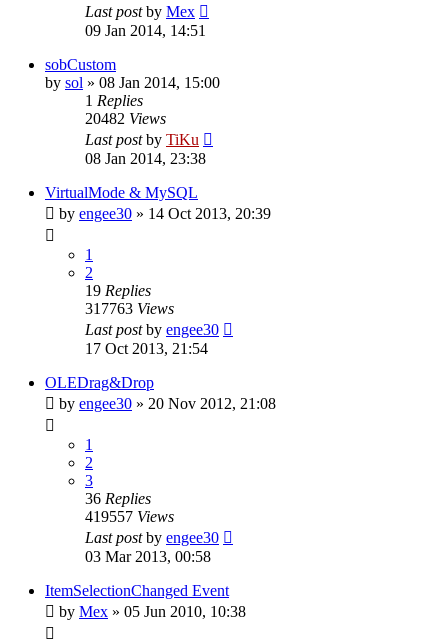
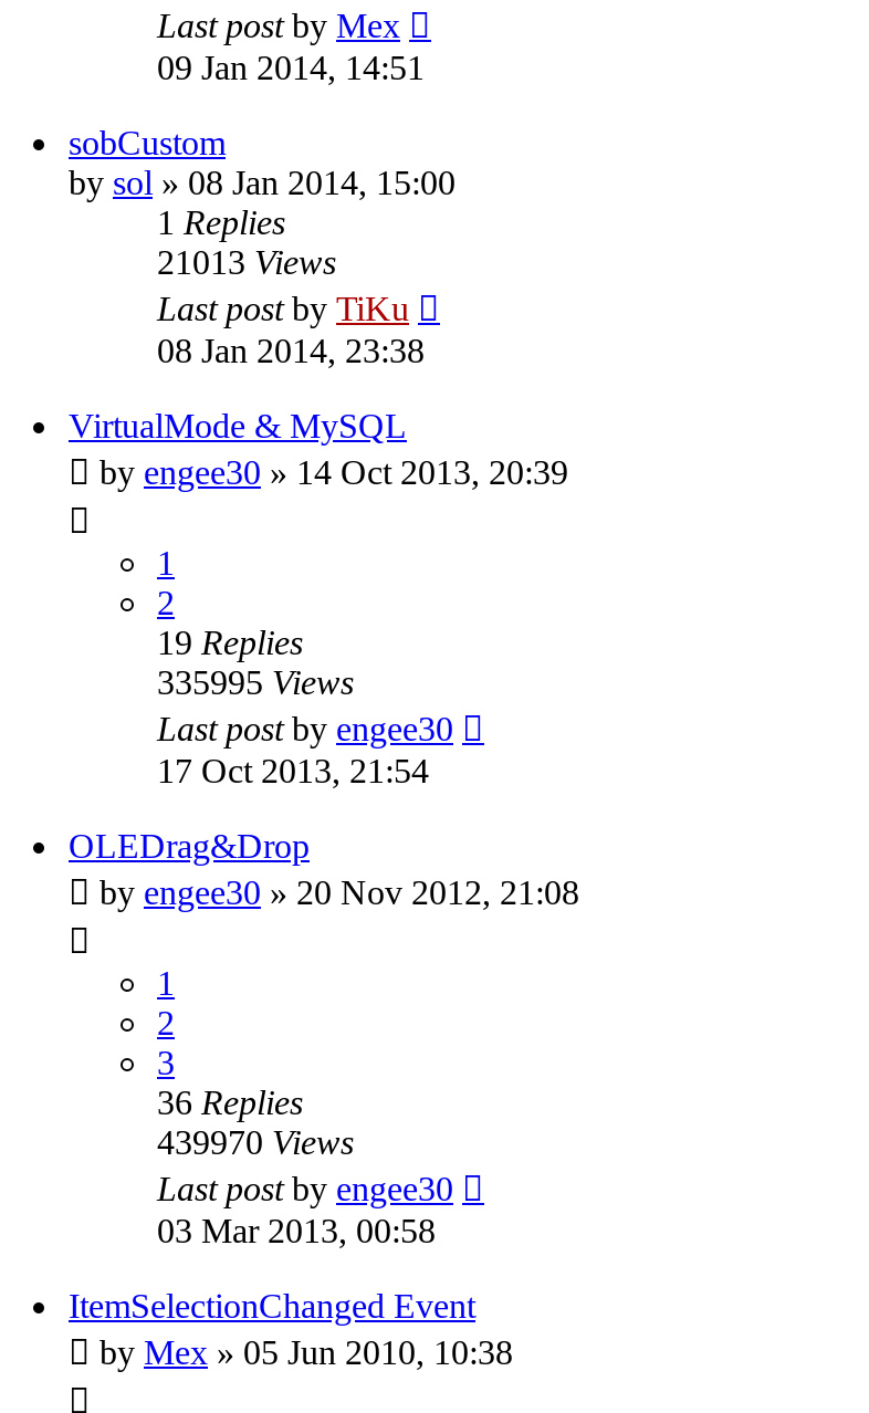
- 20482 Views
+ 21013 Views

- 317763 Views
+ 335995 Views

- 419557 Views
+ 439970 Views
